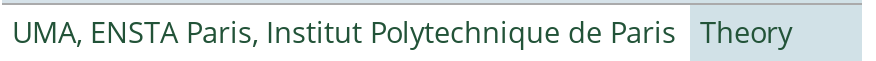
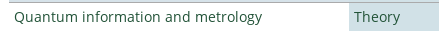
- UMA, ENSTA Paris, Institut Polytechnique de Paris
+ Quantum information and metrology
